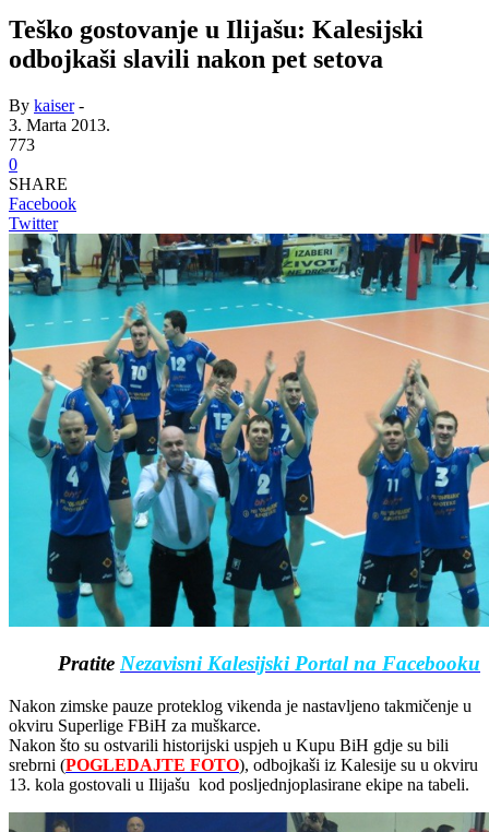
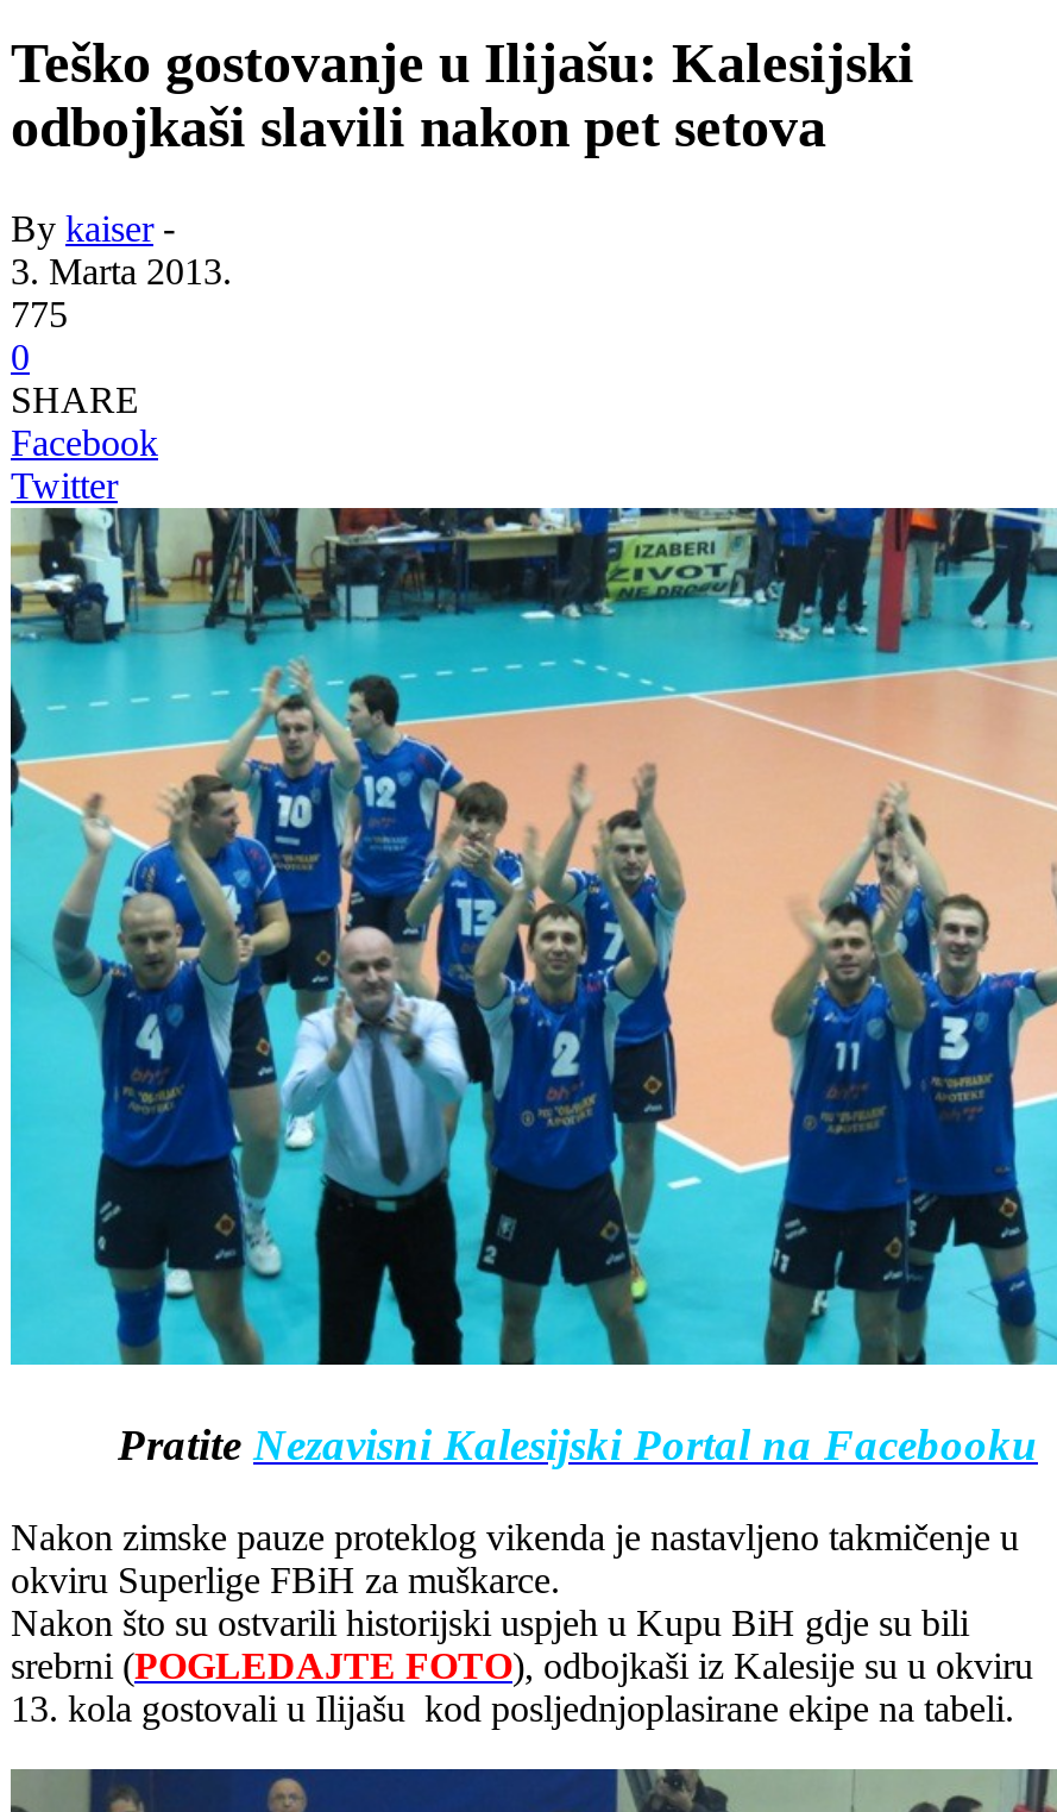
- 773
+ 775
